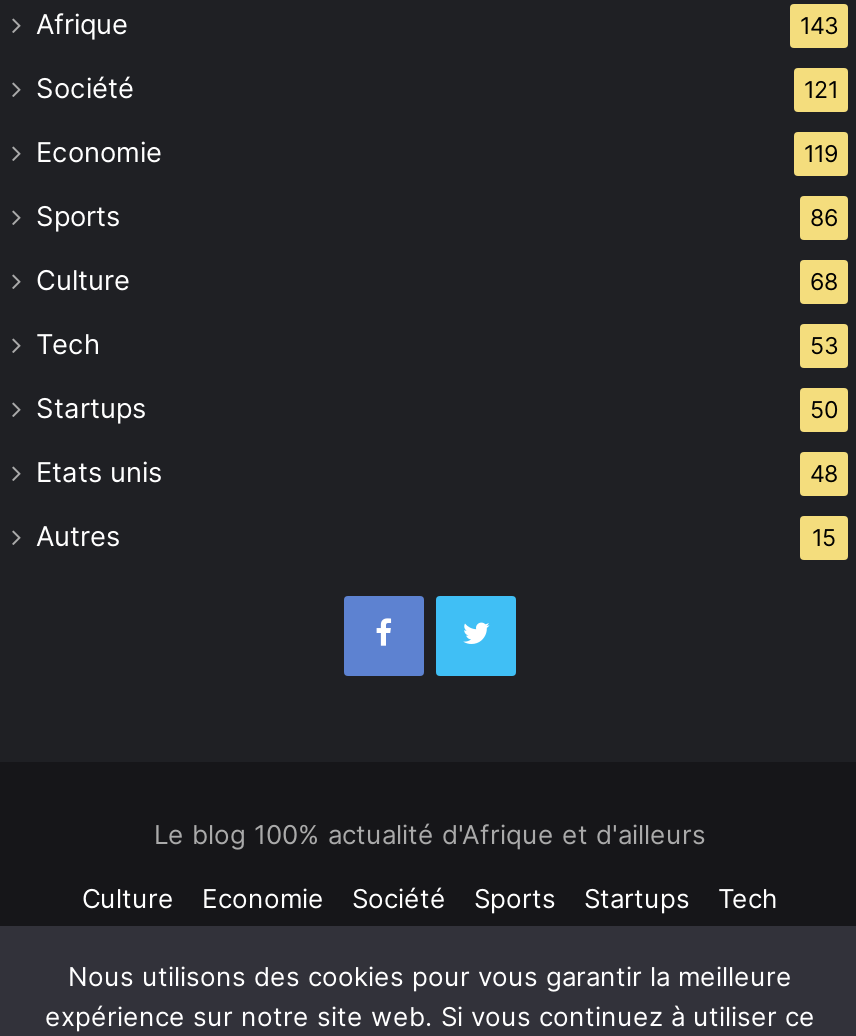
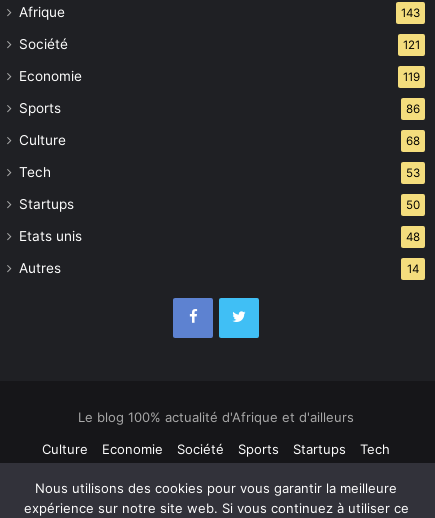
- 15
+ 14
